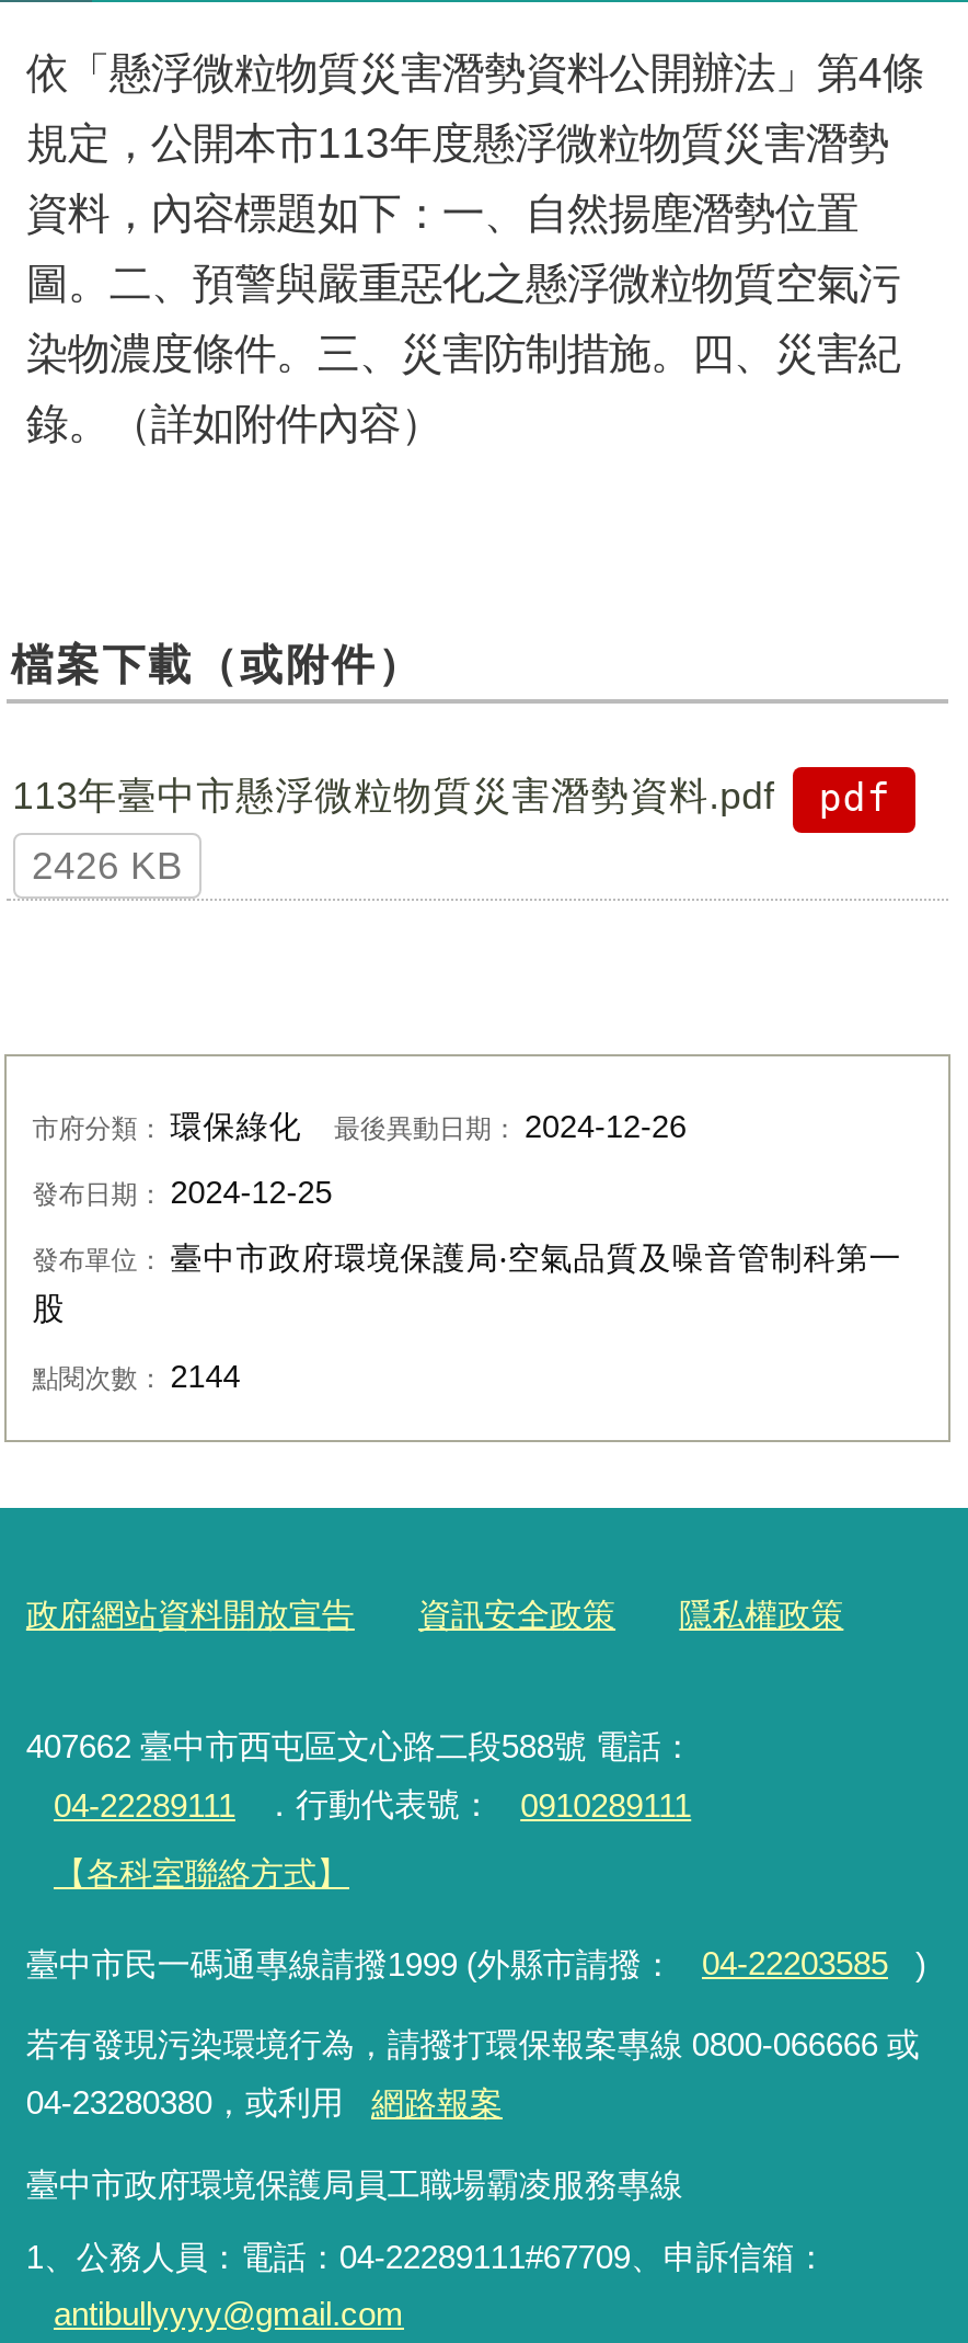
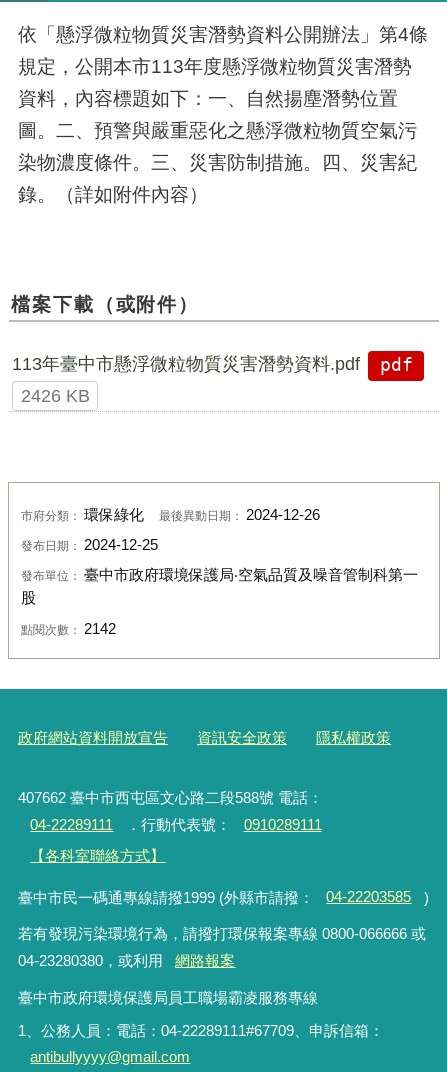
- 點閱次數：2144
+ 點閱次數：2142
